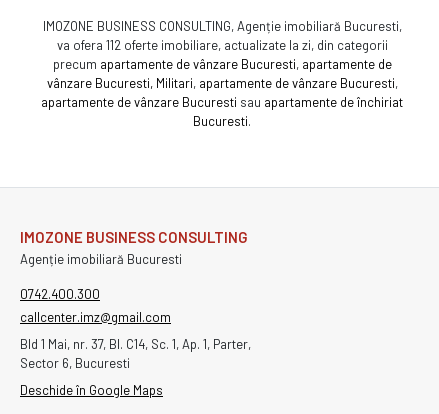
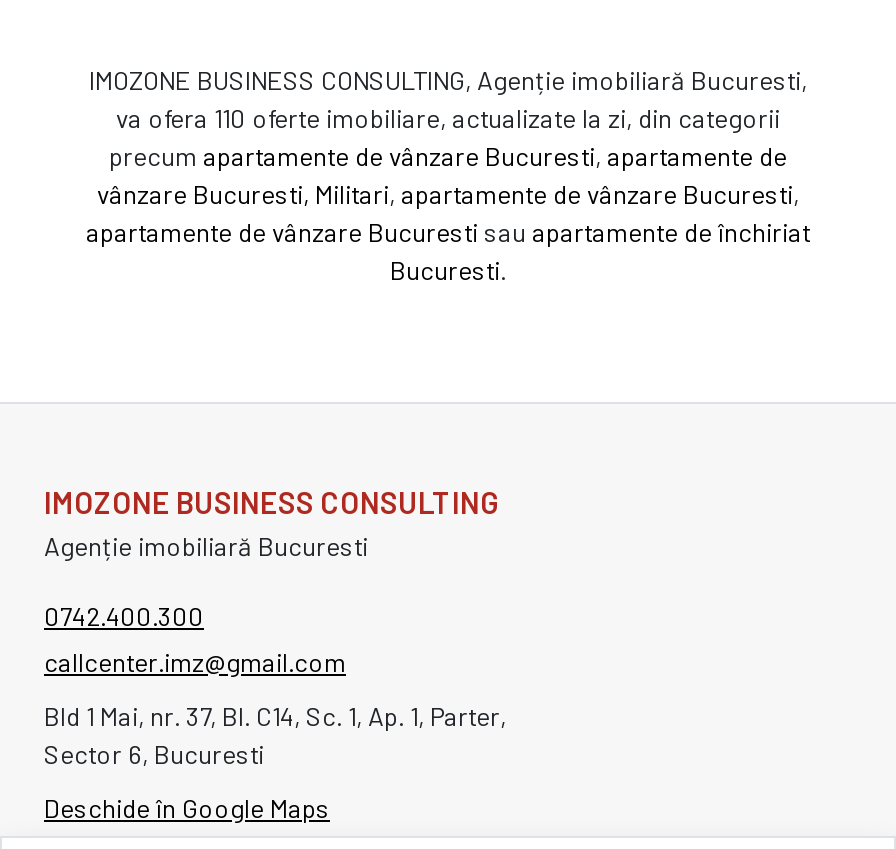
- va ofera 112 oferte imobiliare, actualizate la zi, din categorii
+ va ofera 110 oferte imobiliare, actualizate la zi, din categorii
